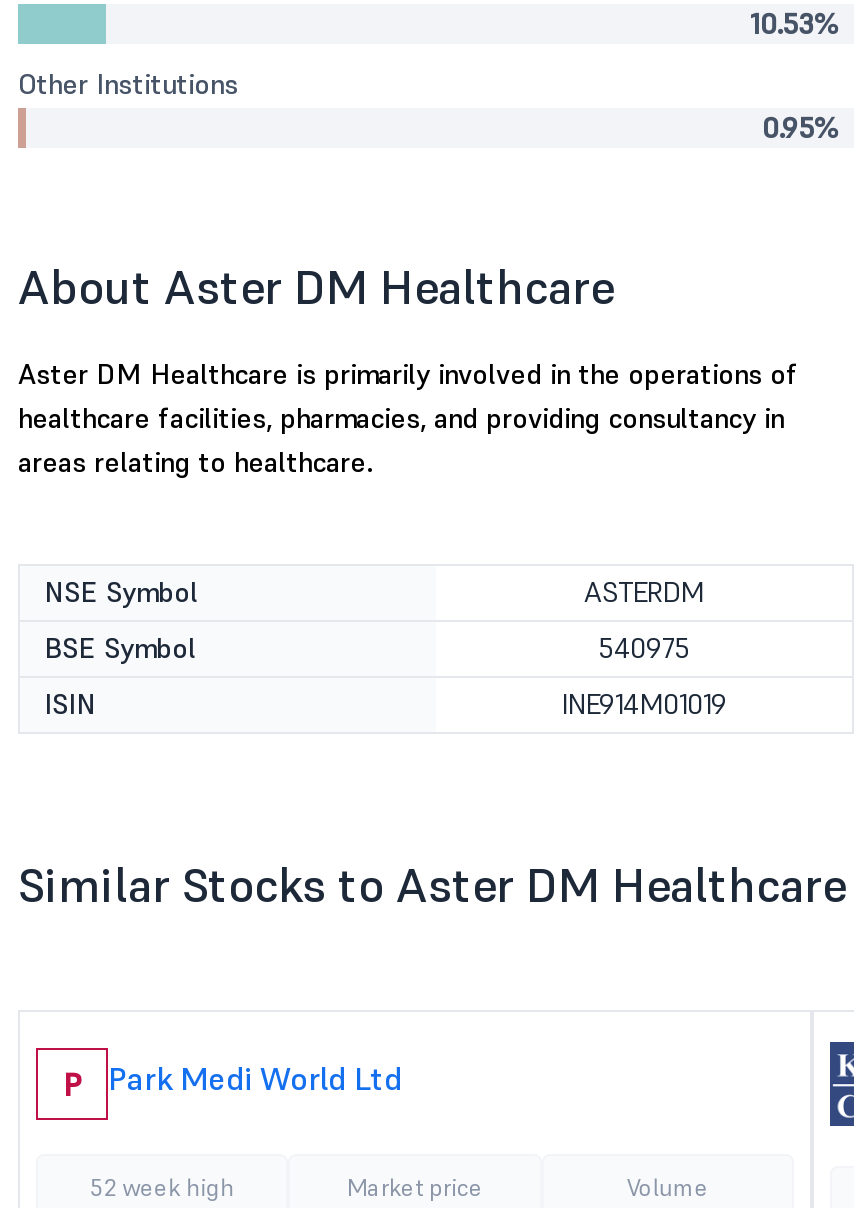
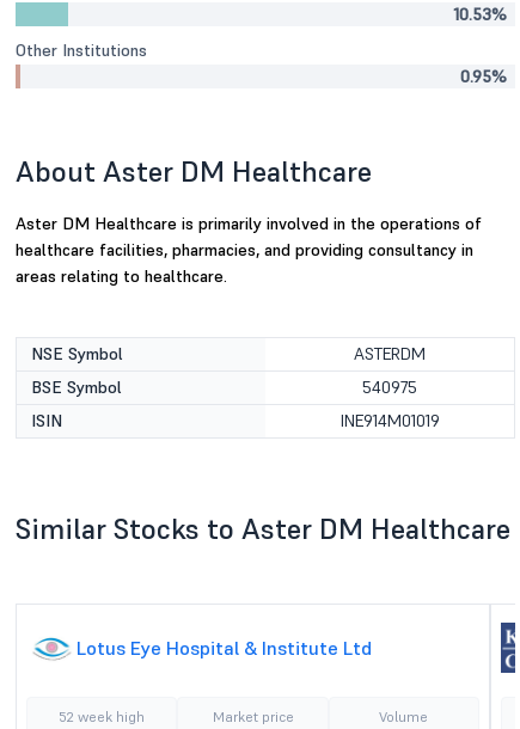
- P
- Park Medi World Ltd
+ Lotus Eye Hospital & Institute Ltd
